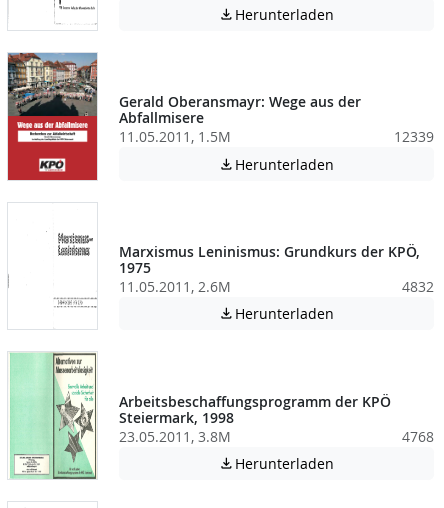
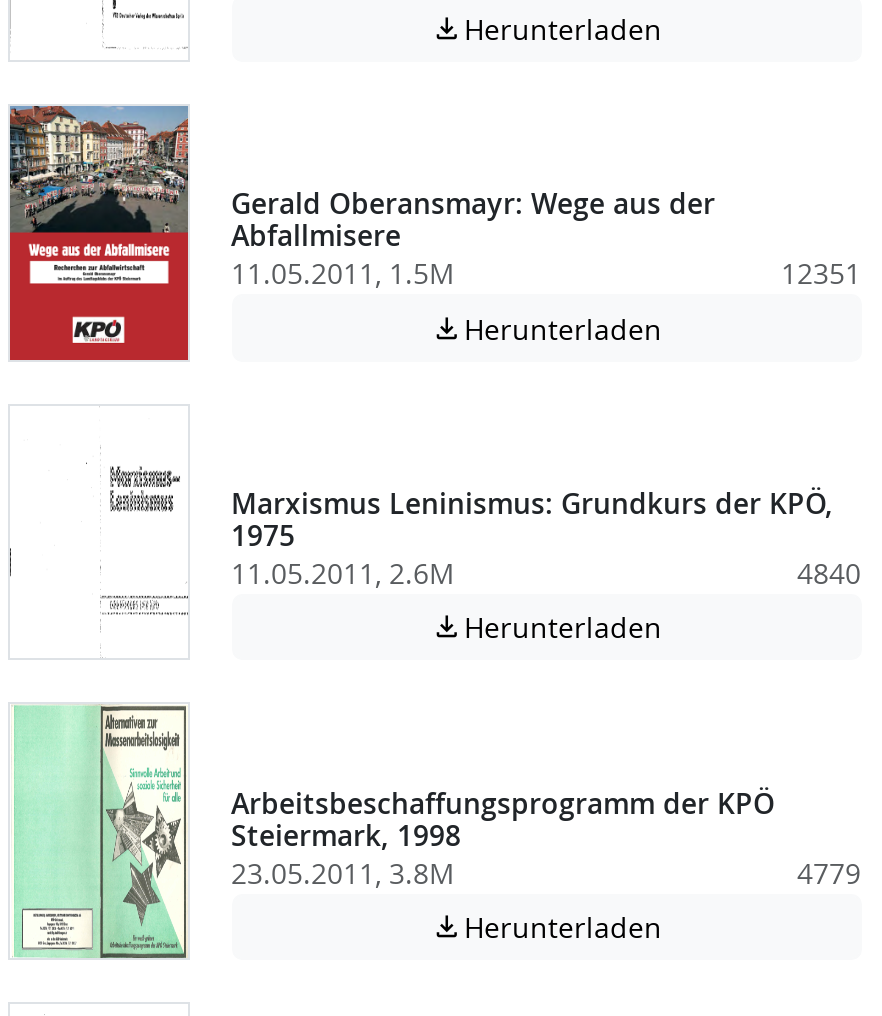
- 12339
+ 12351

- 4832
+ 4840

- 4768
+ 4779
